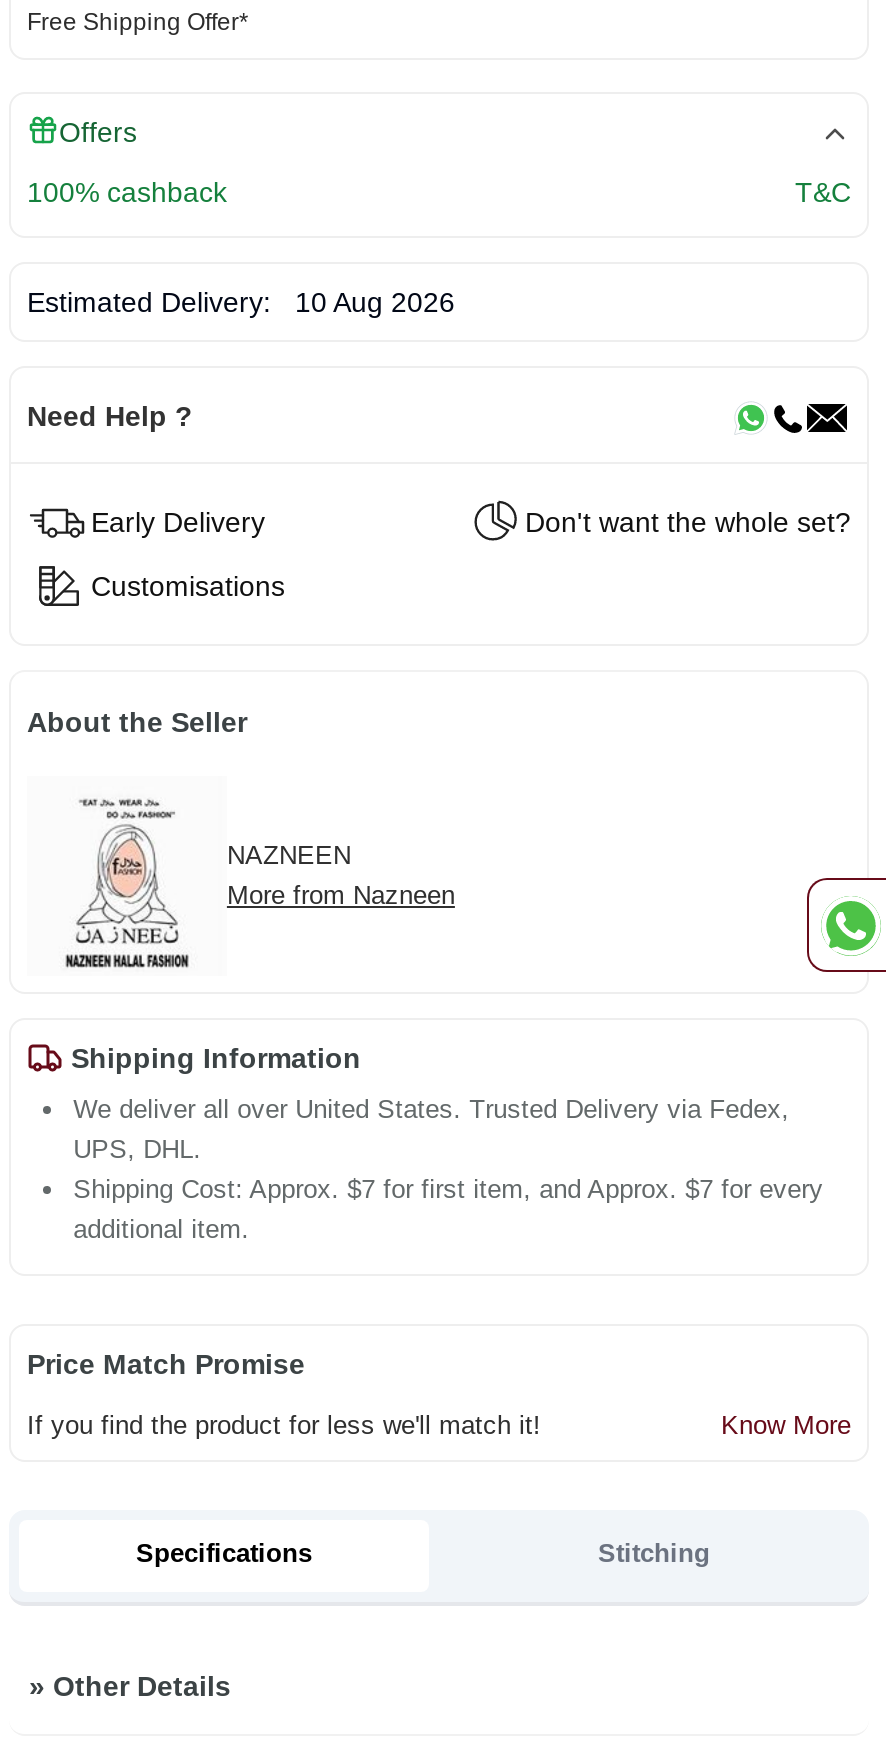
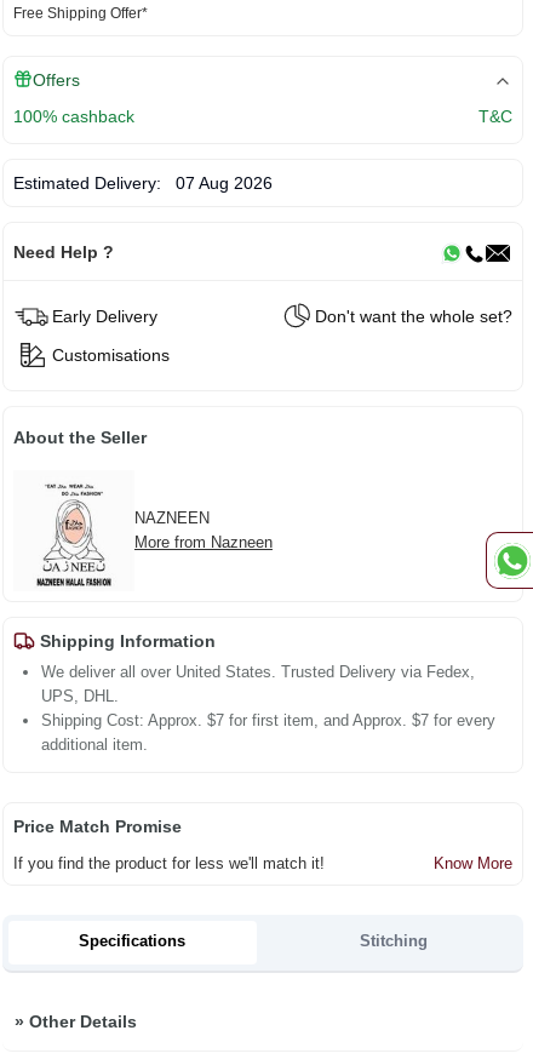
- Estimated Delivery: 10 Aug 2026
+ Estimated Delivery: 07 Aug 2026
